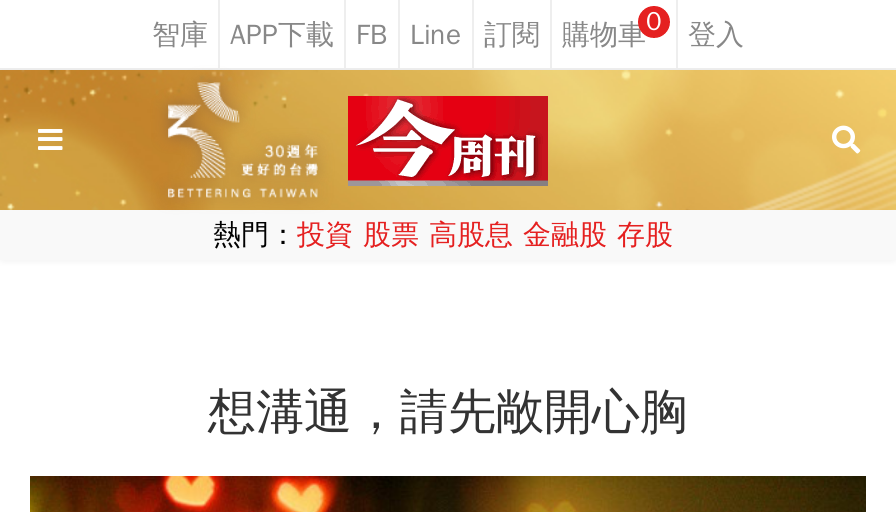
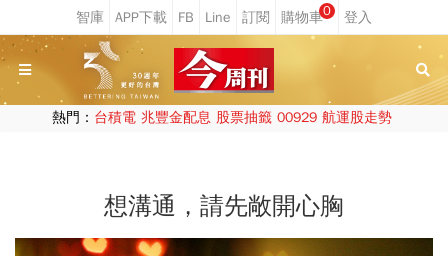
- 熱門：投資 股票 高股息 金融股 存股
+ 熱門：台積電 兆豐金配息 股票抽籤 00929 航運股走勢
